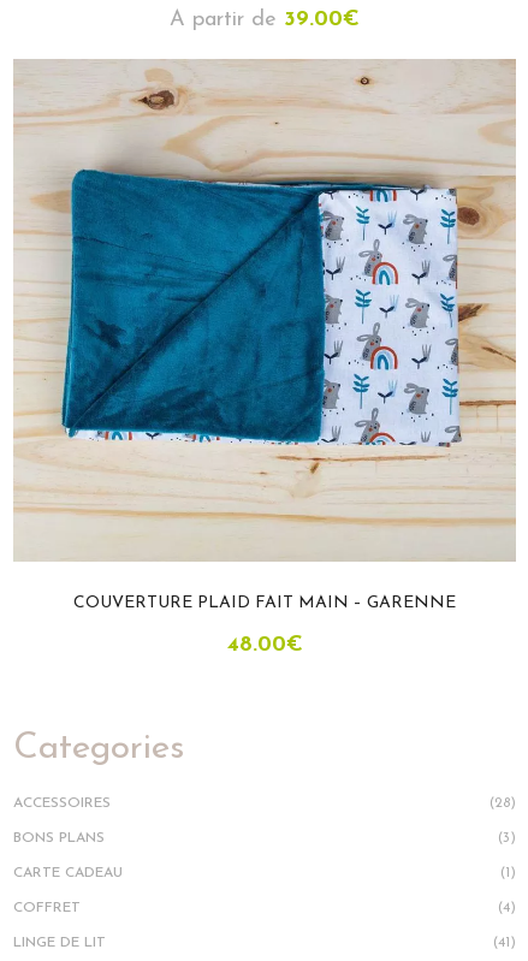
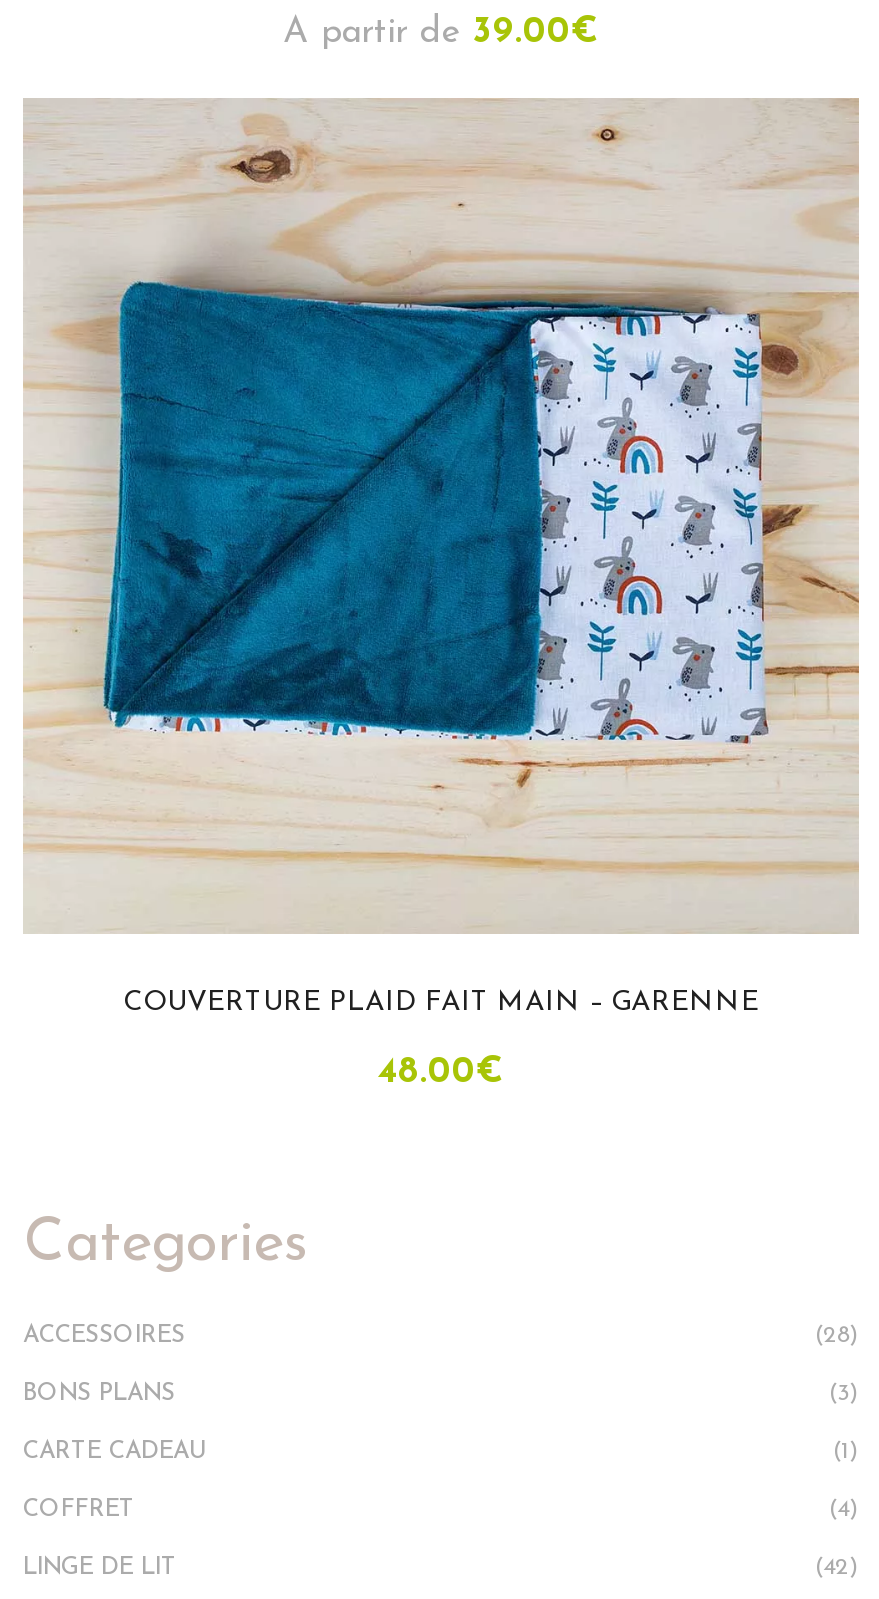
- (41)
+ (42)
